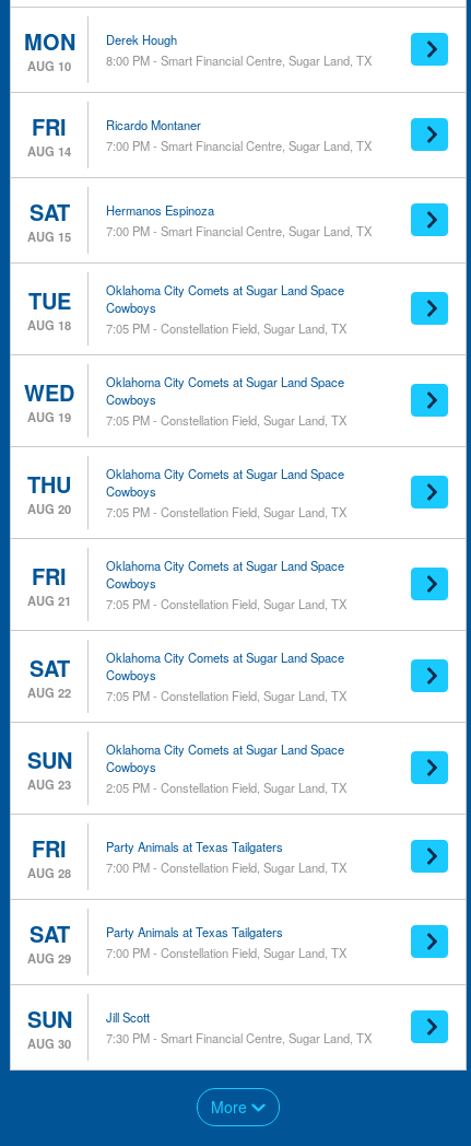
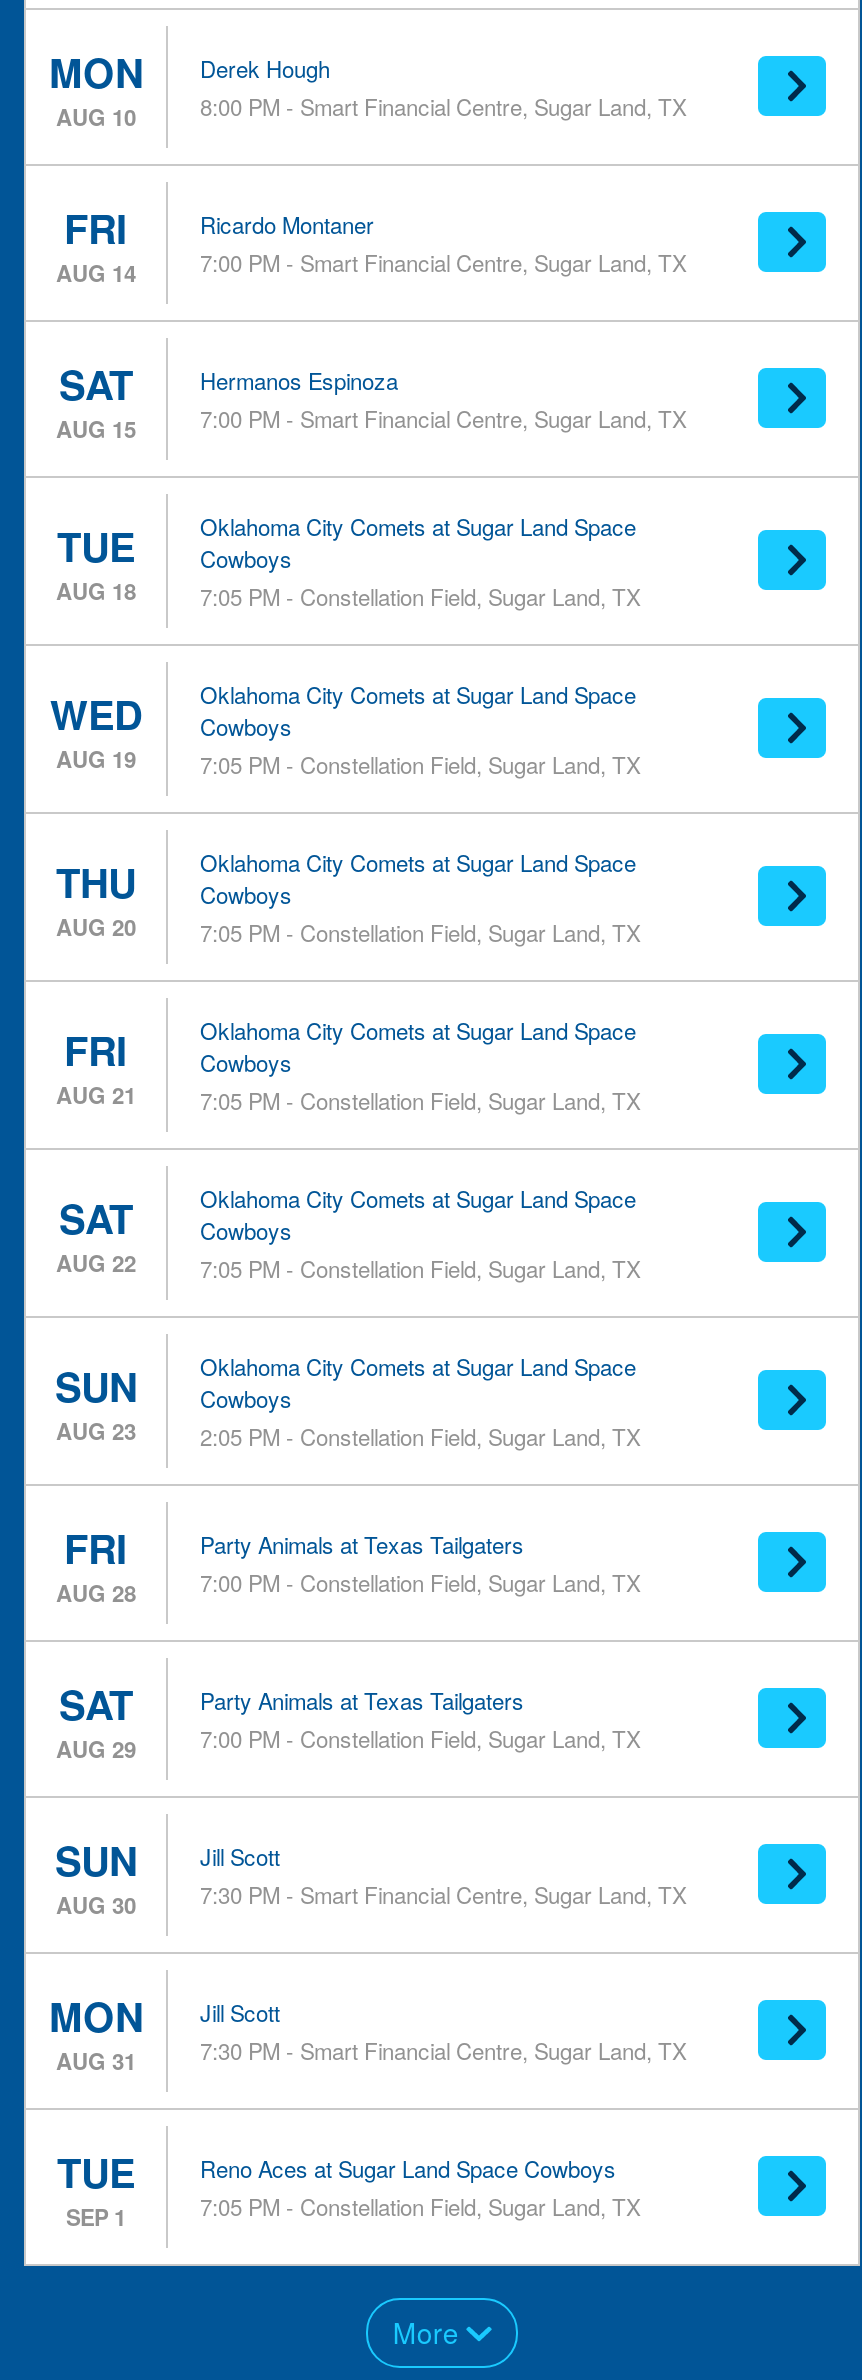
+ MON
+ AUG 31

+ Jill Scott
+ 7:30 PM - Smart Financial Centre, Sugar Land, TX
+ TUE
+ SEP 1

+ Reno Aces at Sugar Land Space Cowboys
+ 7:05 PM - Constellation Field, Sugar Land, TX
